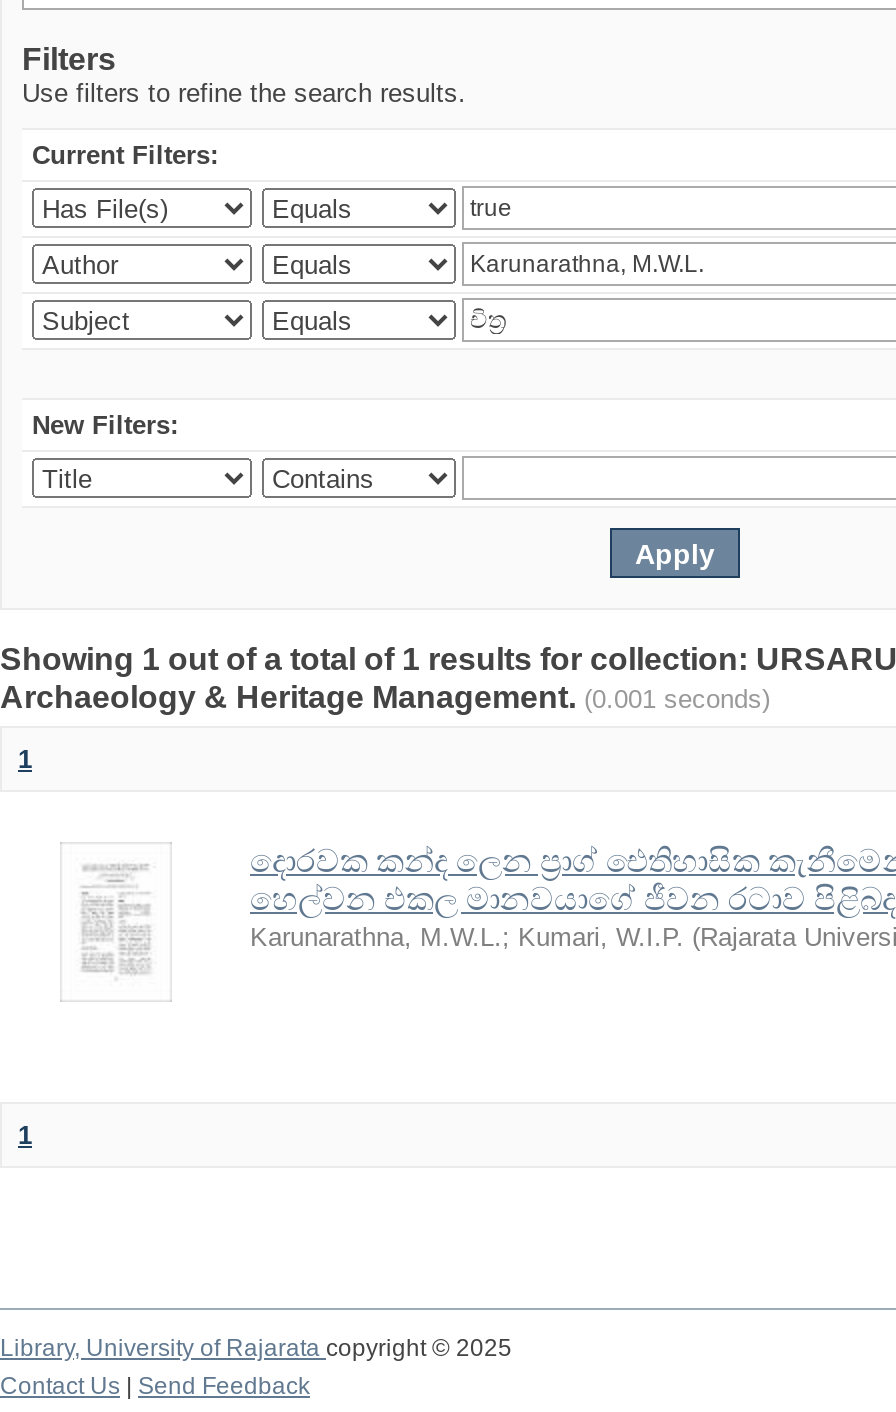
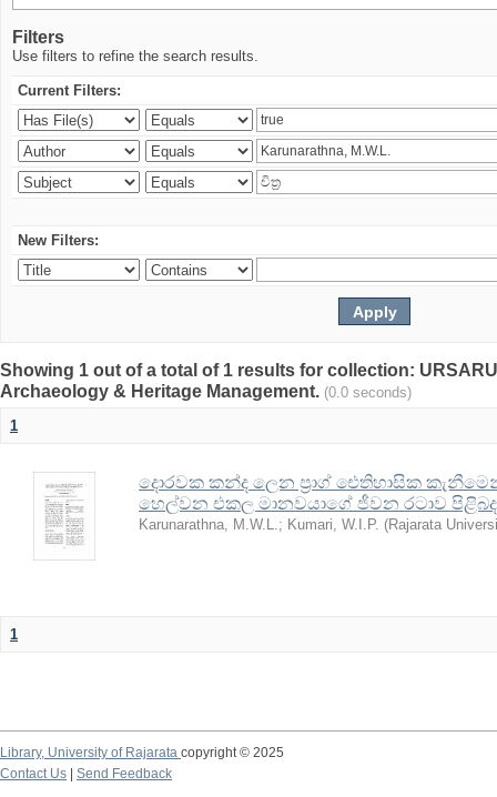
- Archaeology & Heritage Management. (0.001 seconds)
+ Archaeology & Heritage Management. (0.0 seconds)
